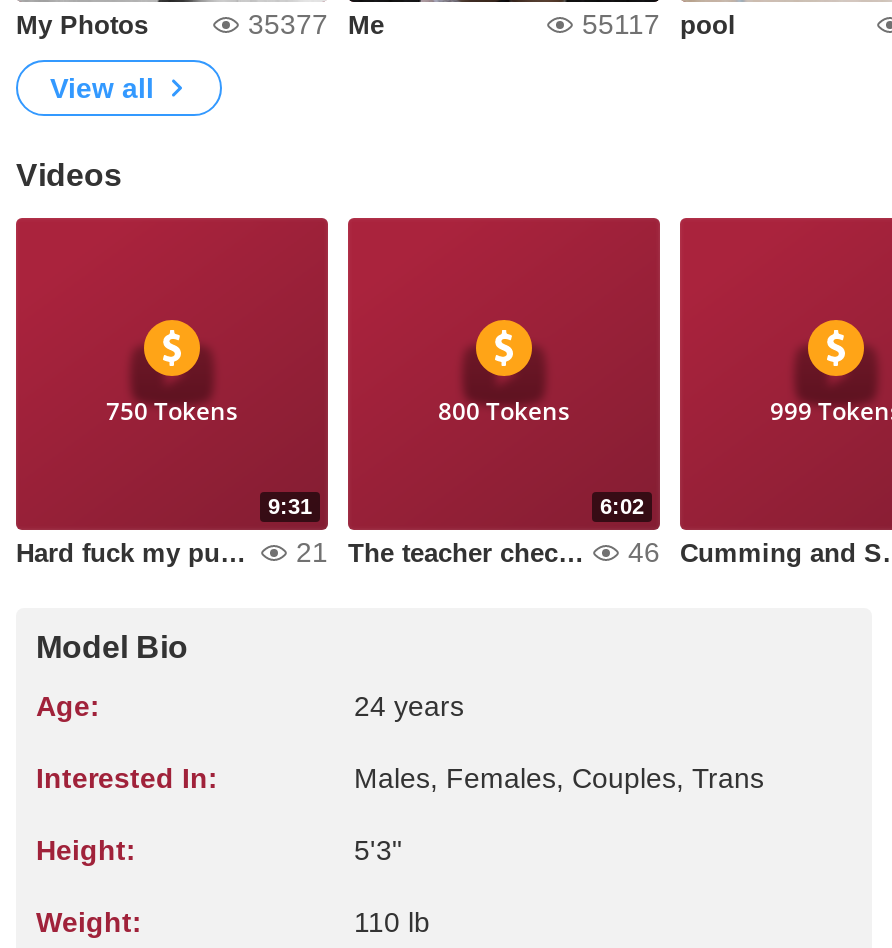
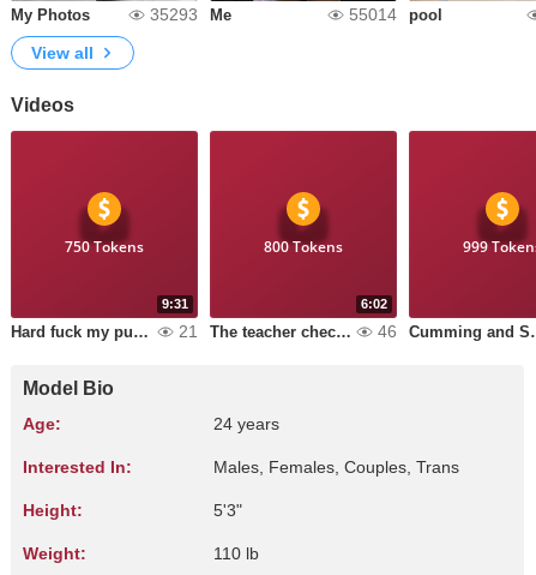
- 35377 Me
+ 35293 Me

- 55117 pool
+ 55014 pool
